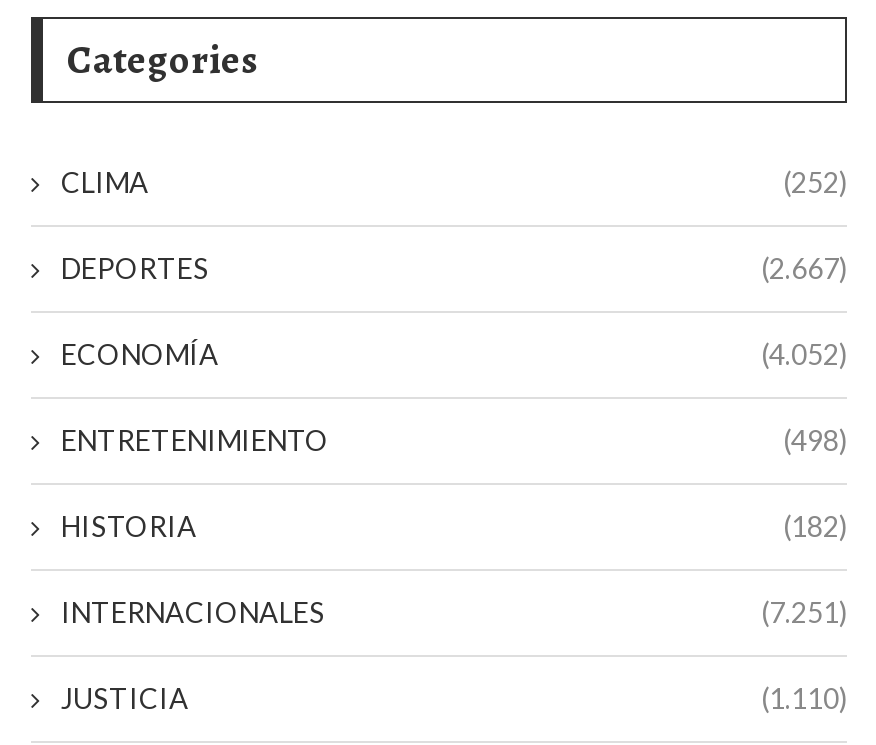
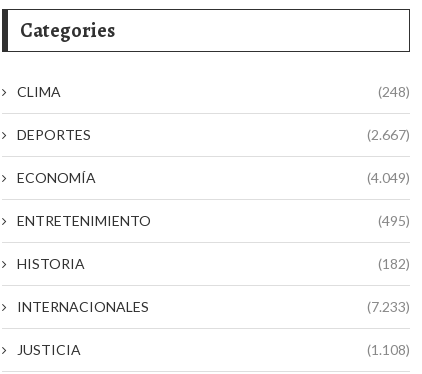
- (252)
+ (248)

- (4.052)
+ (4.049)

- (498)
+ (495)

- (7.251)
+ (7.233)

- (1.110)
+ (1.108)
